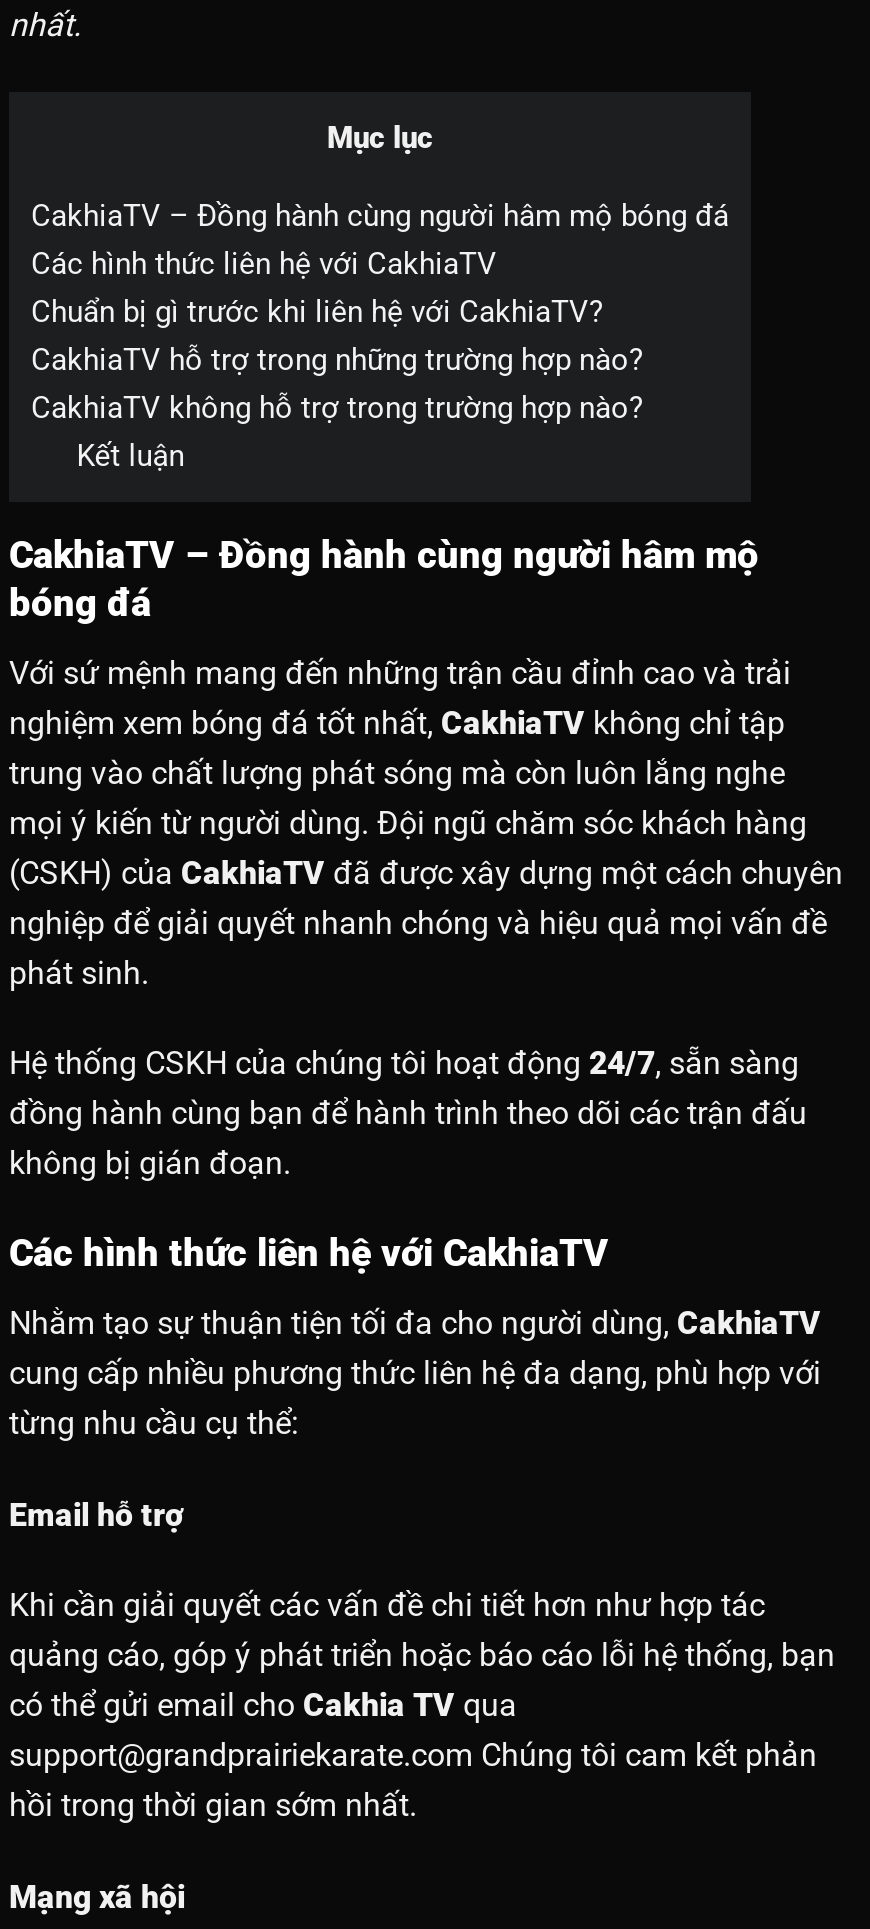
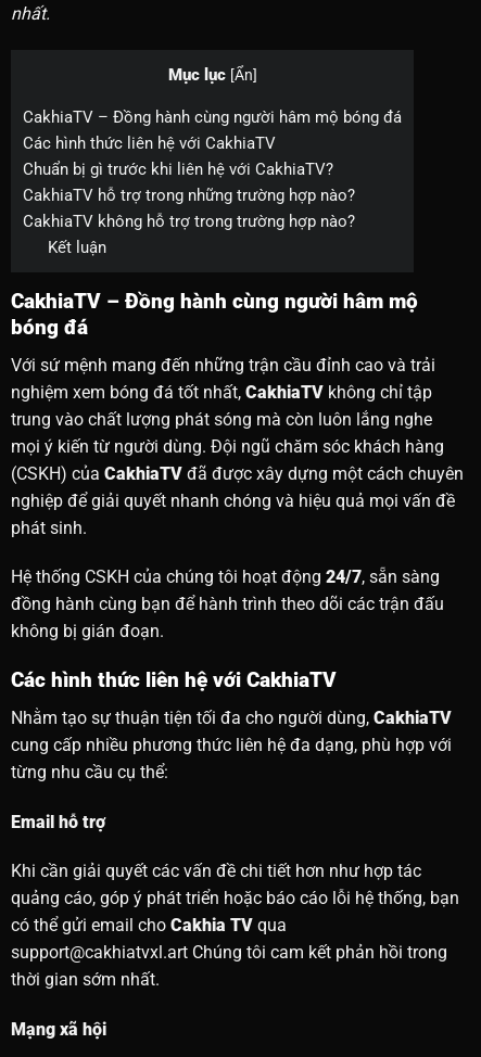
- Mục lục
+ Mục lục [Ẩn]

- support@grandprairiekarate.com Chúng tôi cam kết phản
- hồi trong thời gian sớm nhất.
+ support@cakhiatvxl.art Chúng tôi cam kết phản hồi trong
+ thời gian sớm nhất.
